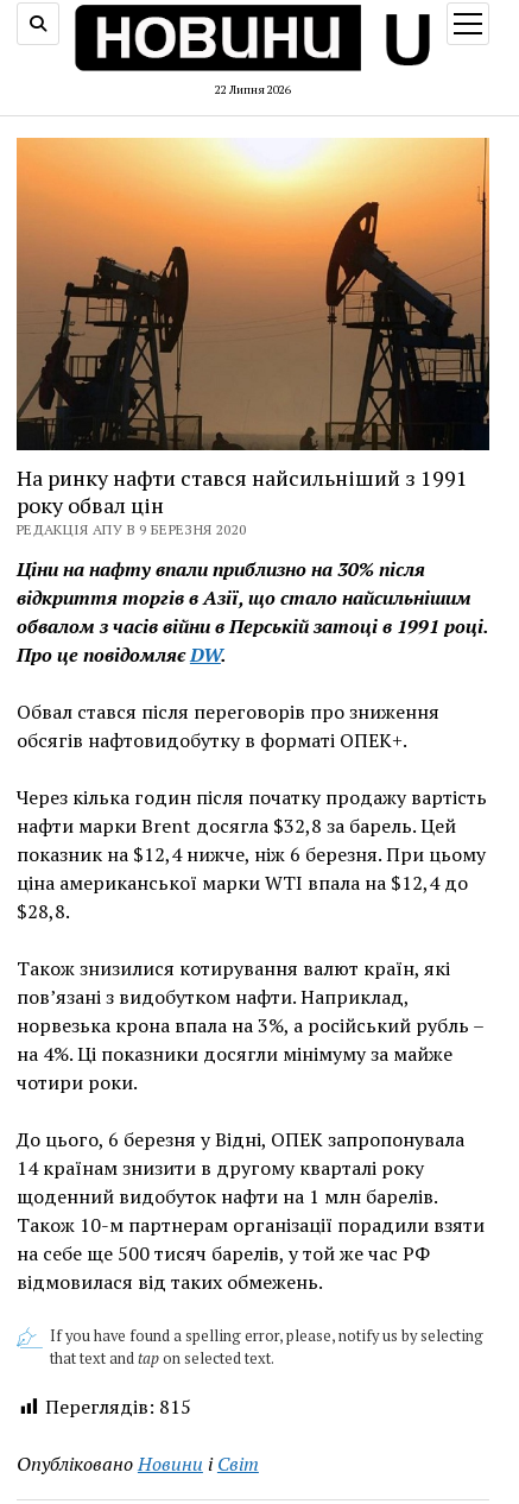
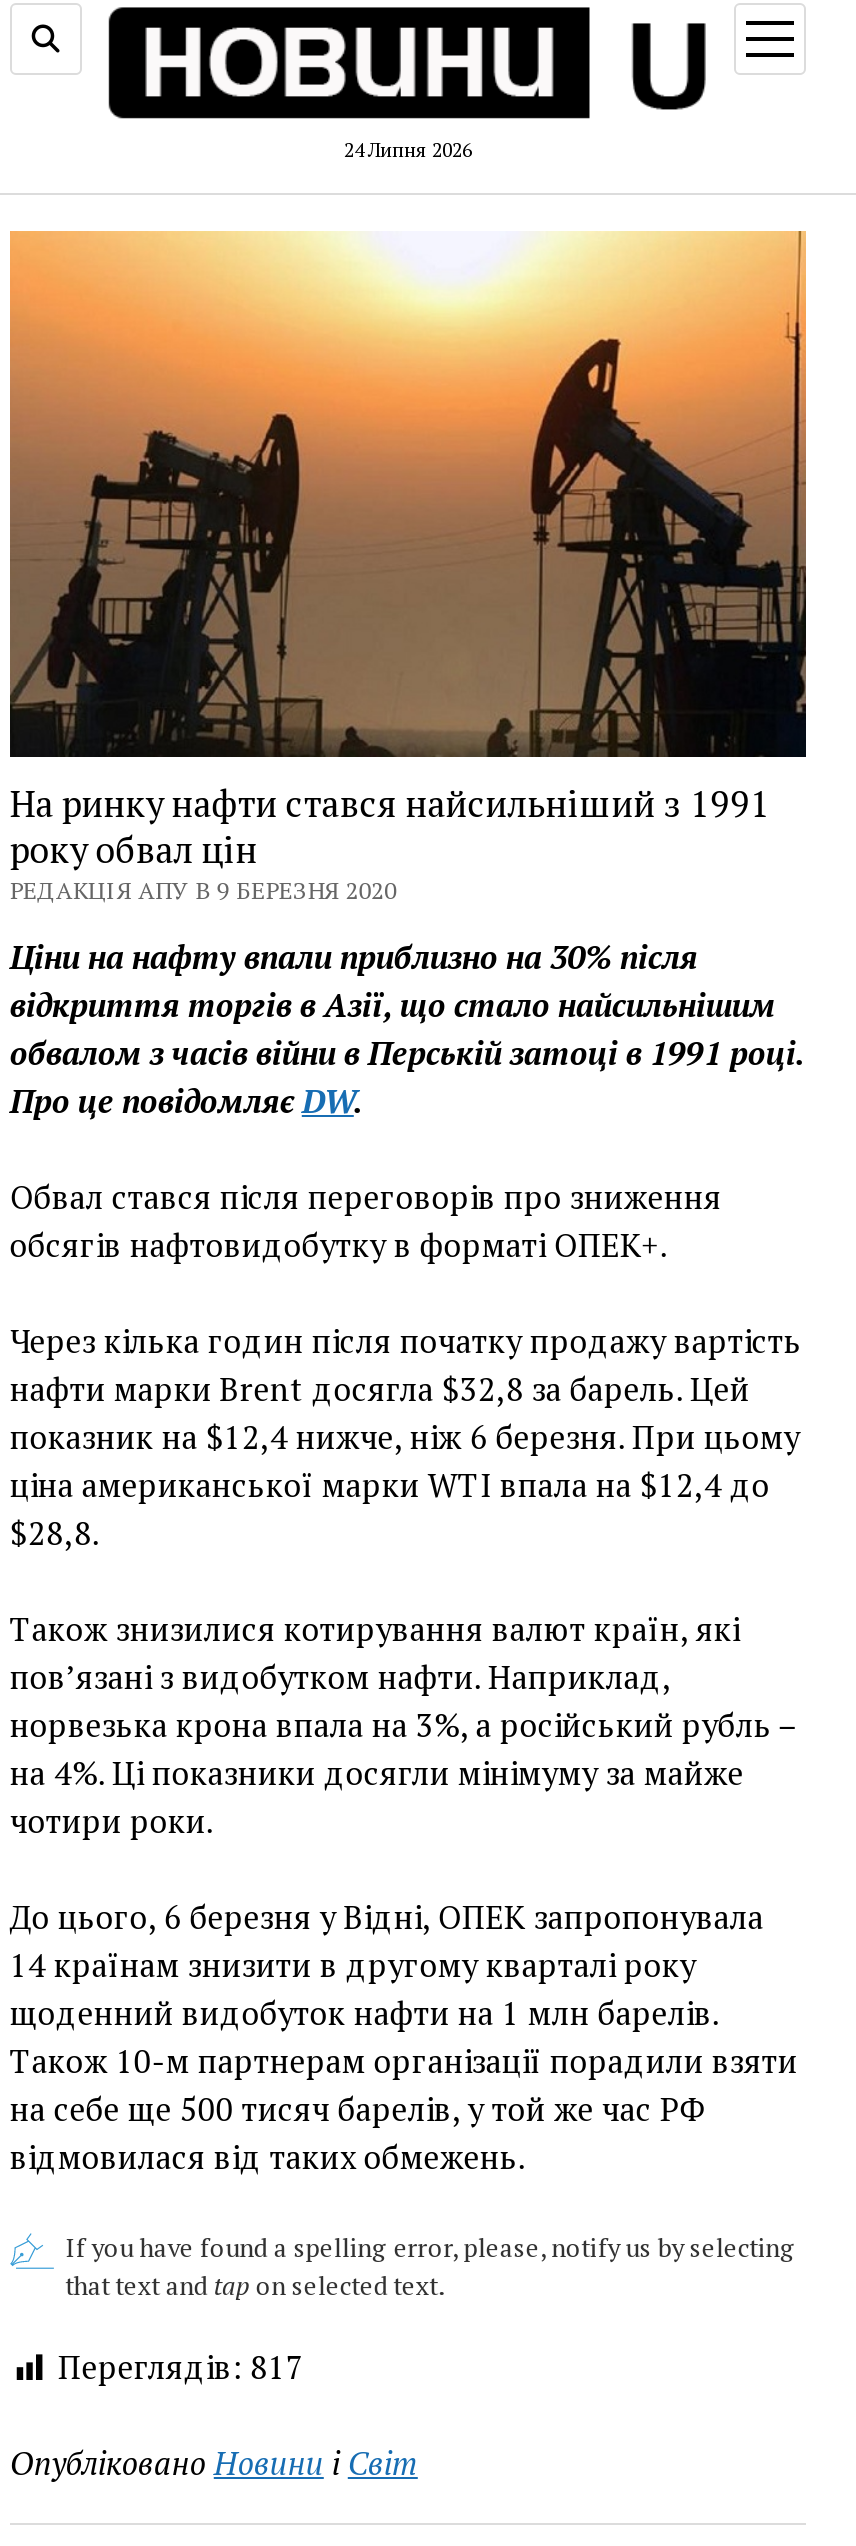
- 22 Липня 2026
+ 24 Липня 2026

- Переглядів: 815
+ Переглядів: 817
